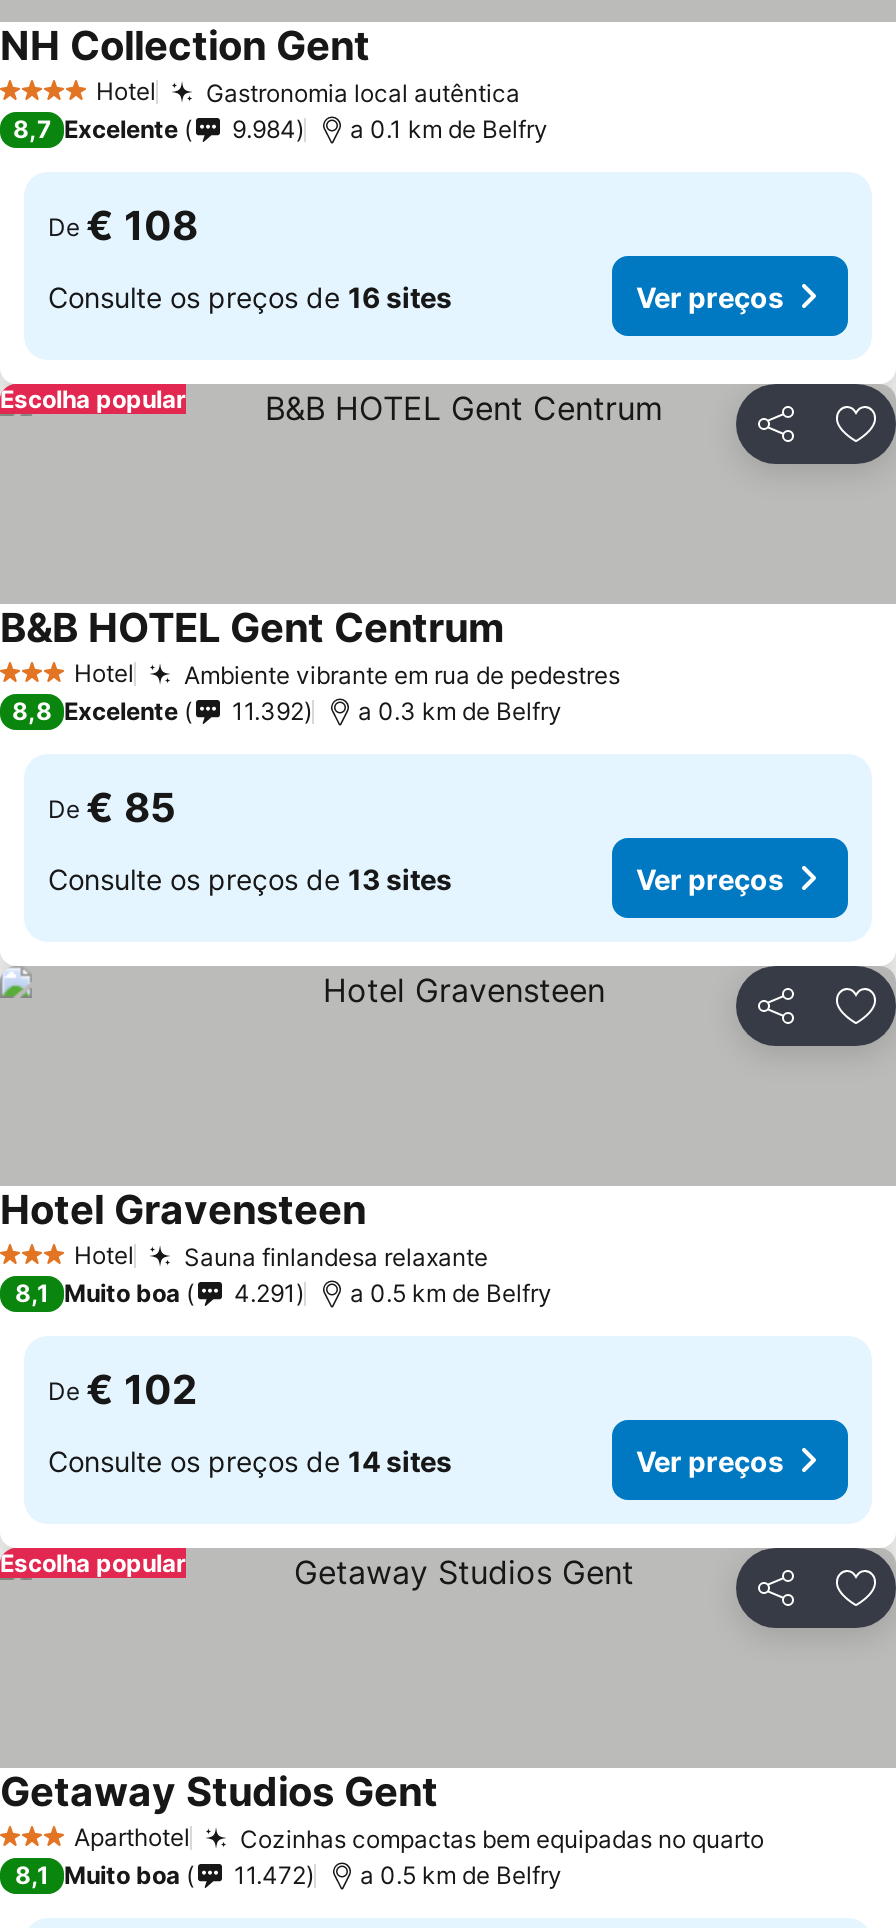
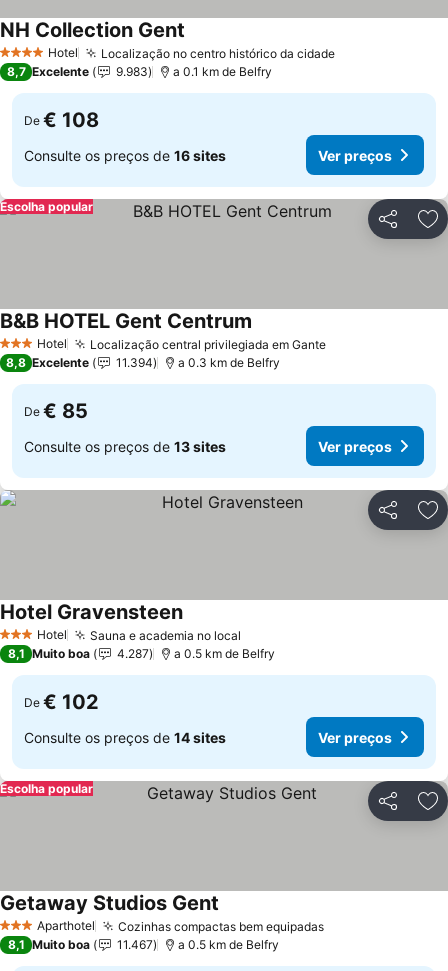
- Gastronomia local autêntica
+ Localização no centro histórico da cidade

- 9.984
+ 9.983

- Ambiente vibrante em rua de pedestres
+ Localização central privilegiada em Gante

- 11.392
+ 11.394

- Sauna finlandesa relaxante
+ Sauna e academia no local

- 4.291
+ 4.287

- Cozinhas compactas bem equipadas no quarto
+ Cozinhas compactas bem equipadas

- 11.472
+ 11.467
